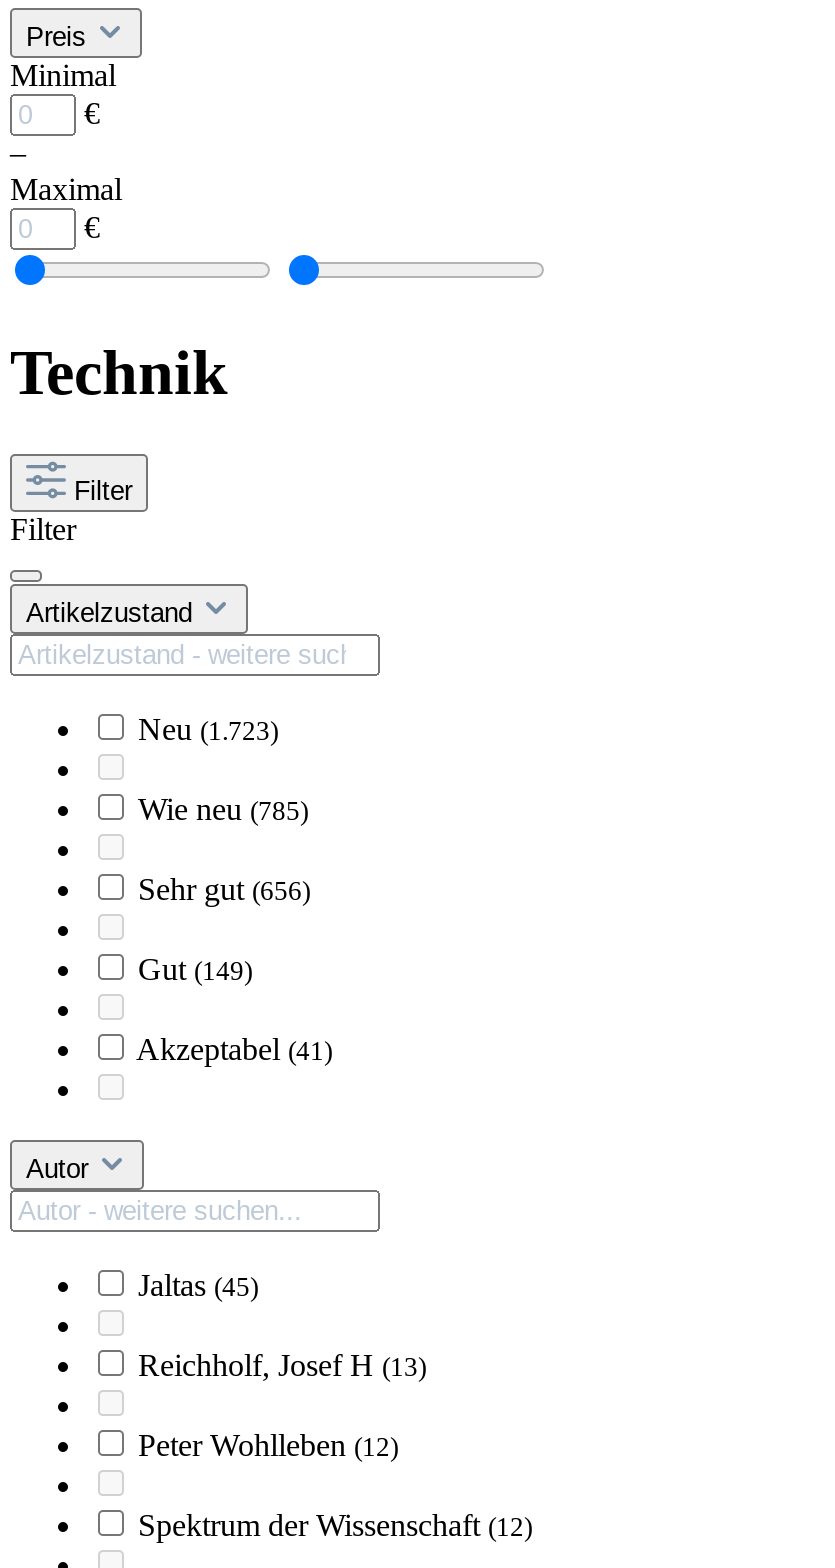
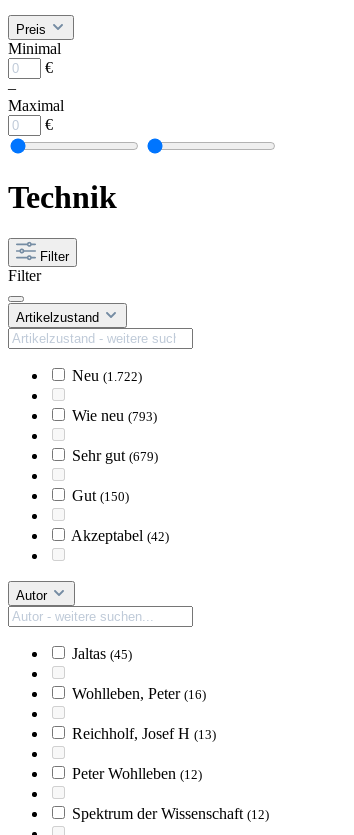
- Neu (1.723)
+ Neu (1.722)

- Wie neu (785)
+ Wie neu (793)

- Sehr gut (656)
+ Sehr gut (679)

- Gut (149)
+ Gut (150)

- Akzeptabel (41)
+ Akzeptabel (42)

+ Wohlleben, Peter (16)
